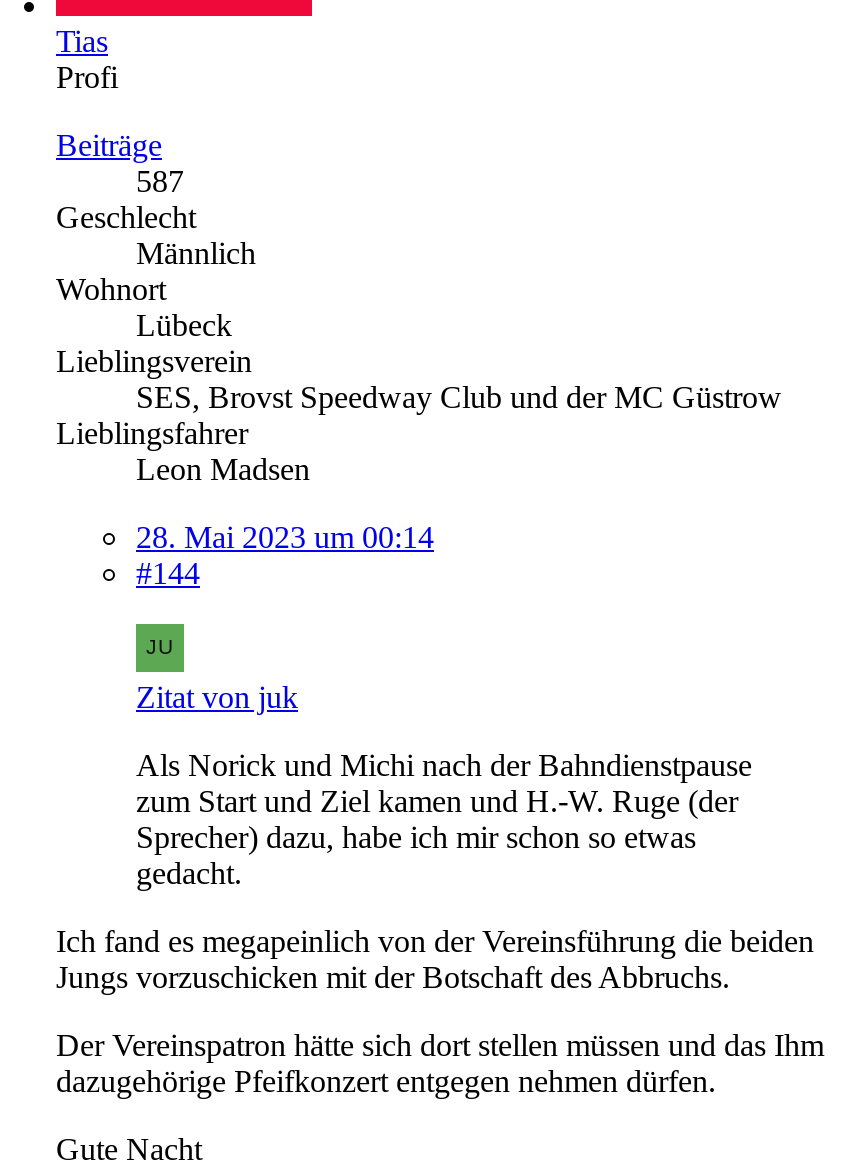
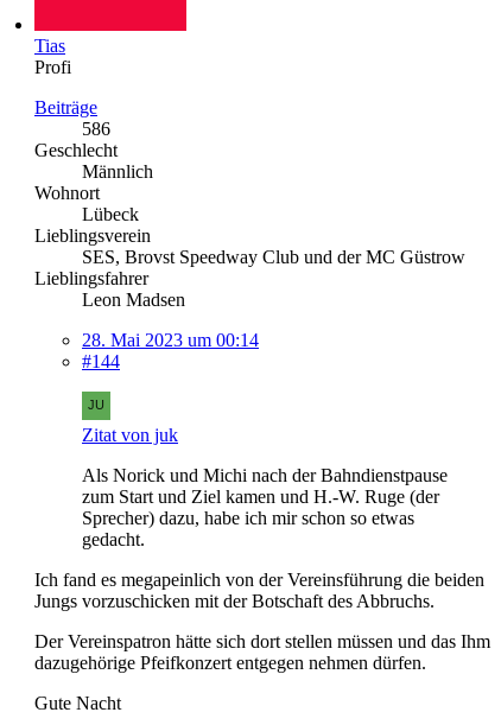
- 587
+ 586
